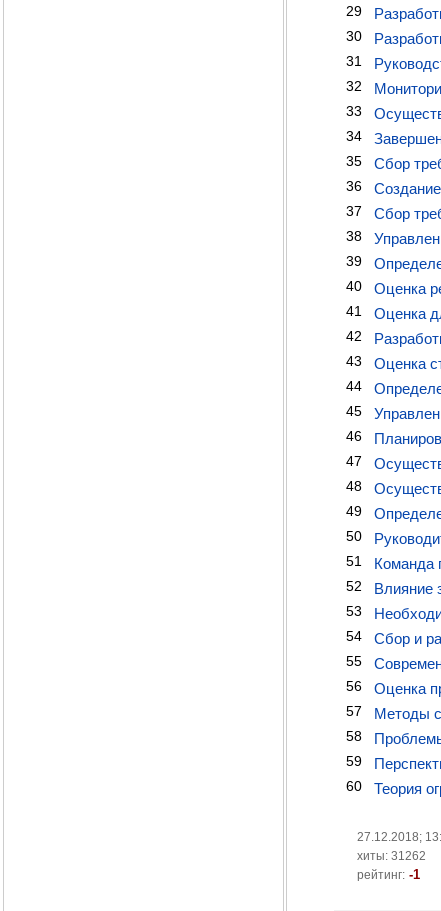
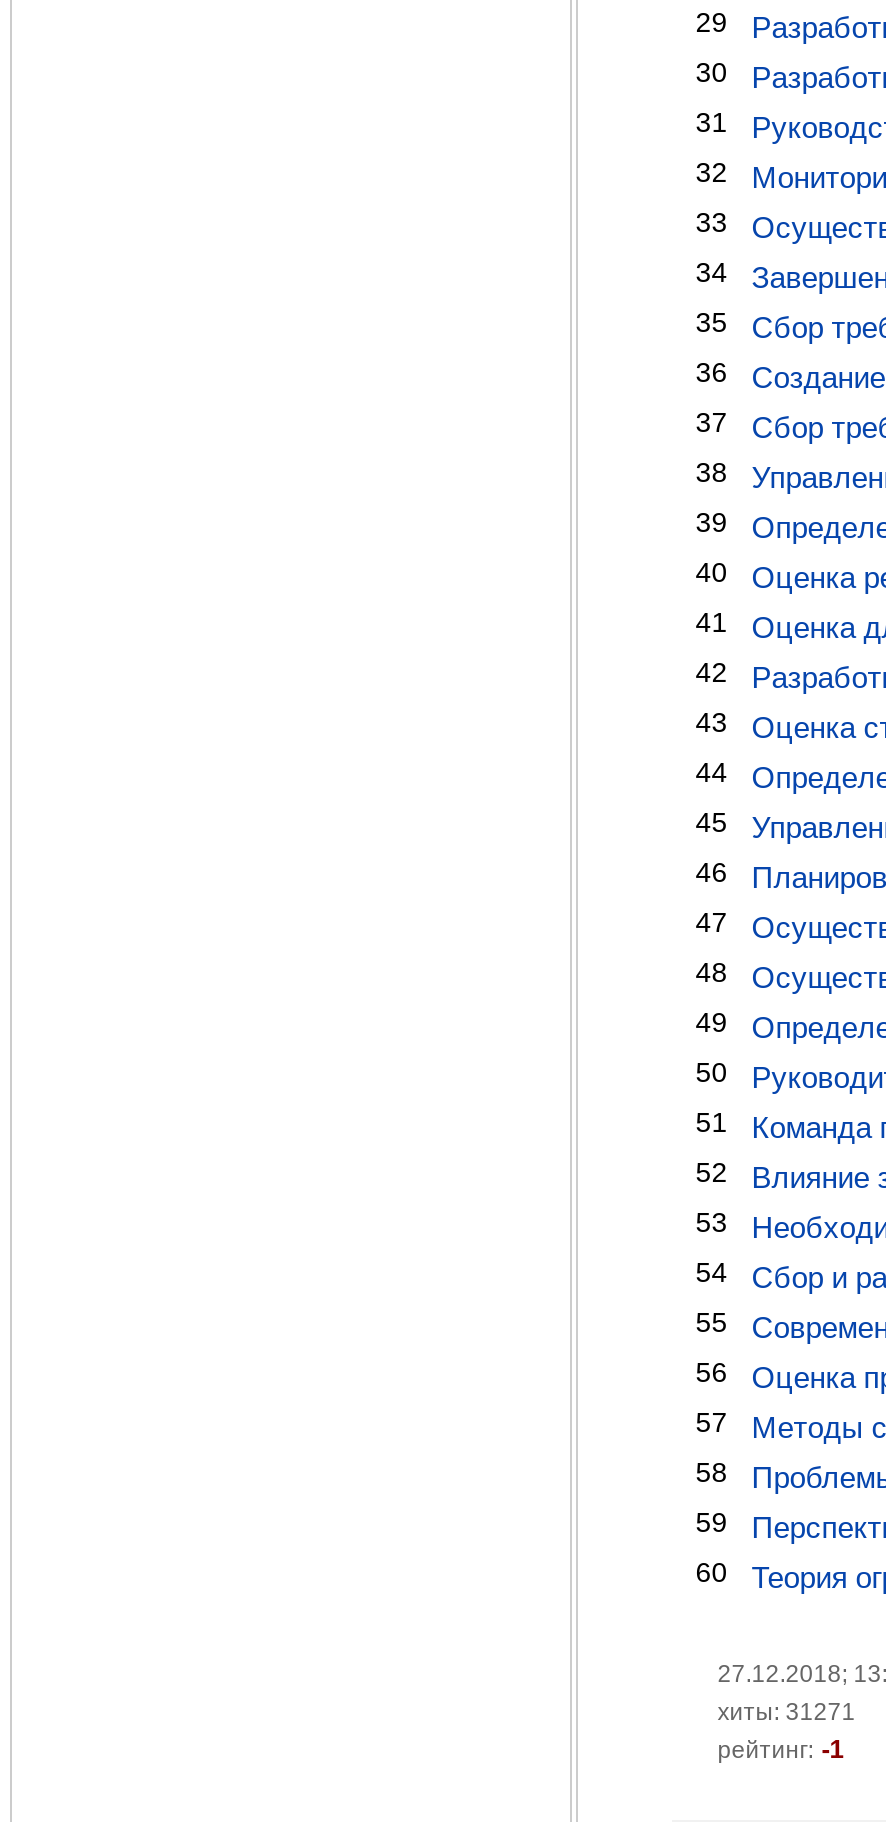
- хиты: 31262
+ хиты: 31271
